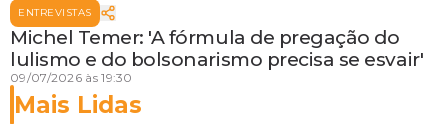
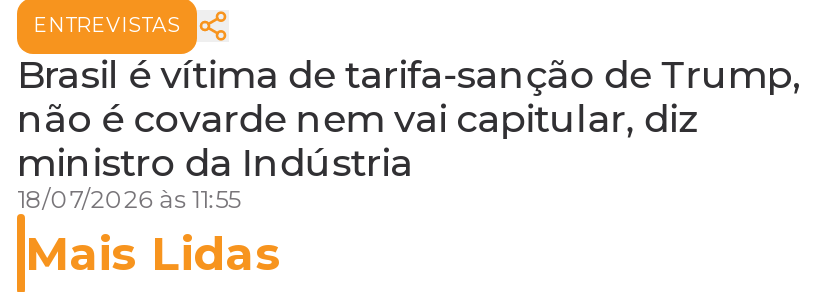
- Michel Temer: 'A fórmula de pregação do
- lulismo e do bolsonarismo precisa se esvair'
- 09/07/2026 às 19:30
+ Brasil é vítima de tarifa-sanção de Trump,
+ não é covarde nem vai capitular, diz
+ ministro da Indústria
+ 18/07/2026 às 11:55
